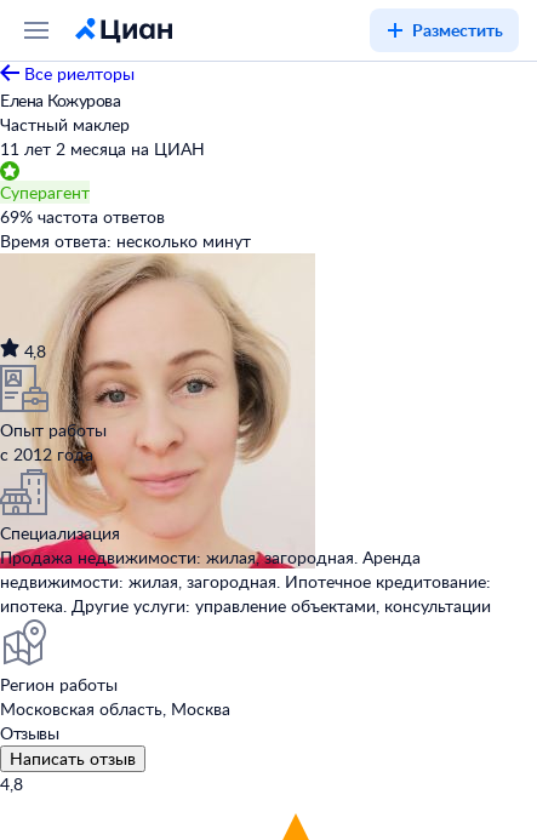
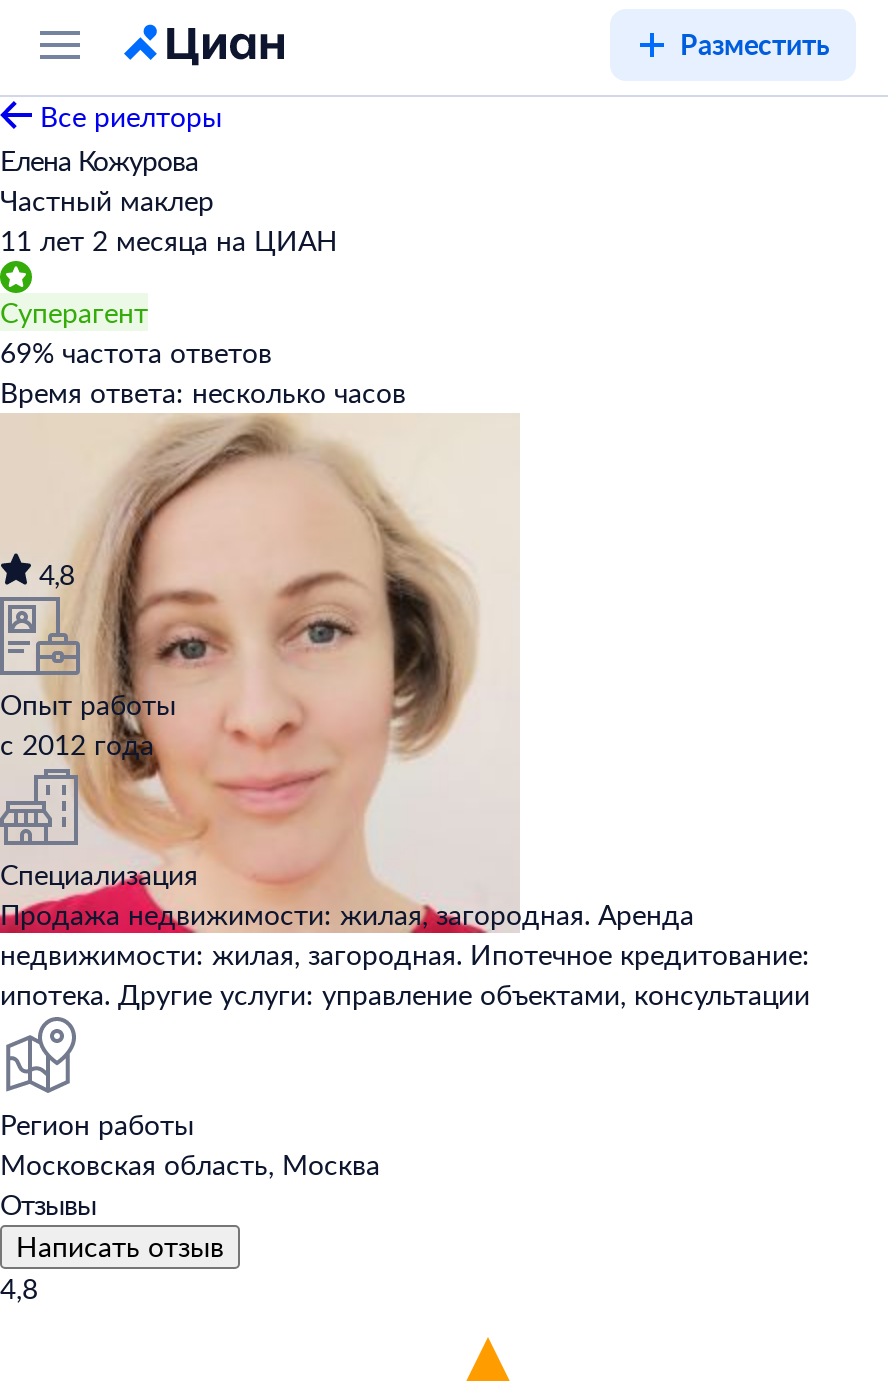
- Время ответа: несколько минут
+ Время ответа: несколько часов
